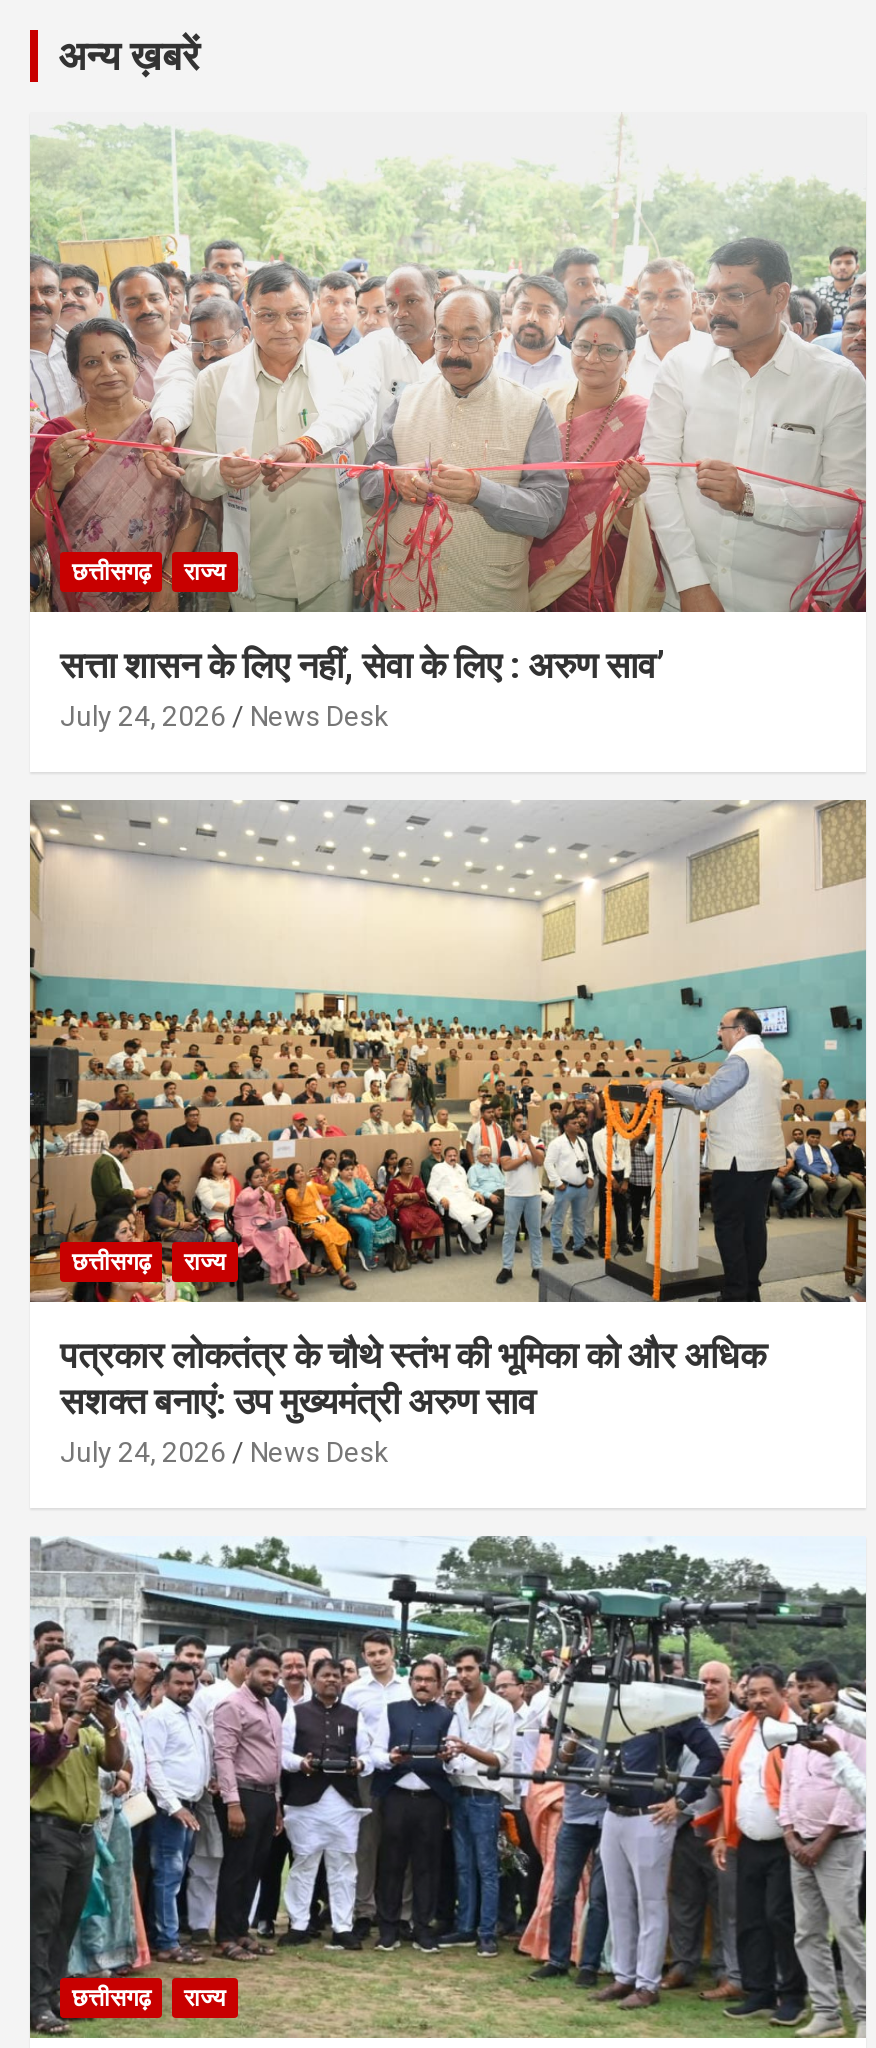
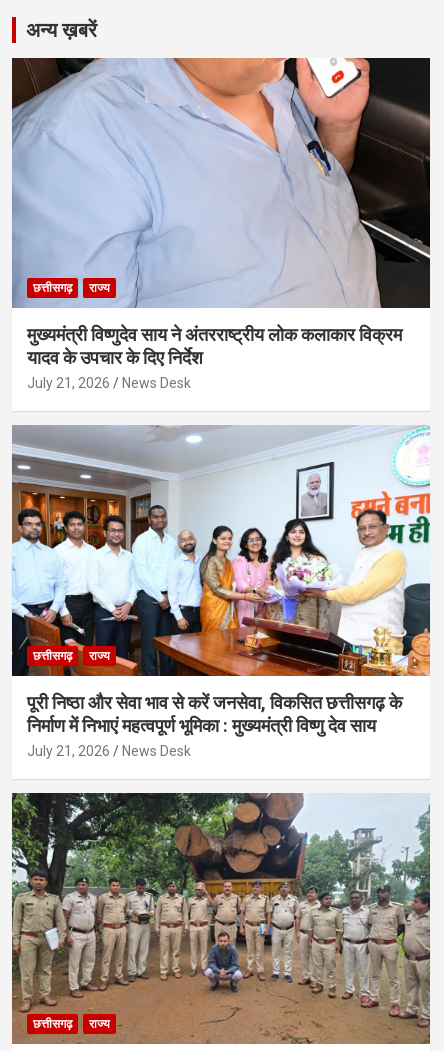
- [image]
- सत्ता शासन के लिए नहीं, सेवा के लिए : अरुण साव’
- July 24, 2026
+ [image]
+ मुख्यमंत्री विष्णुदेव साय ने अंतरराष्ट्रीय लोक कलाकार विक्रम
+ यादव के उपचार के दिए निर्देश
+ July 21, 2026

- [image]
- पत्रकार लोकतंत्र के चौथे स्तंभ की भूमिका को और अधिक
- सशक्त बनाएं: उप मुख्यमंत्री अरुण साव
- July 24, 2026
+ [image]
+ पूरी निष्ठा और सेवा भाव से करें जनसेवा, विकसित छत्तीसगढ़ के
+ निर्माण में निभाएं महत्वपूर्ण भूमिका : मुख्यमंत्री विष्णु देव साय
+ July 21, 2026

- [image]
+ [image]
